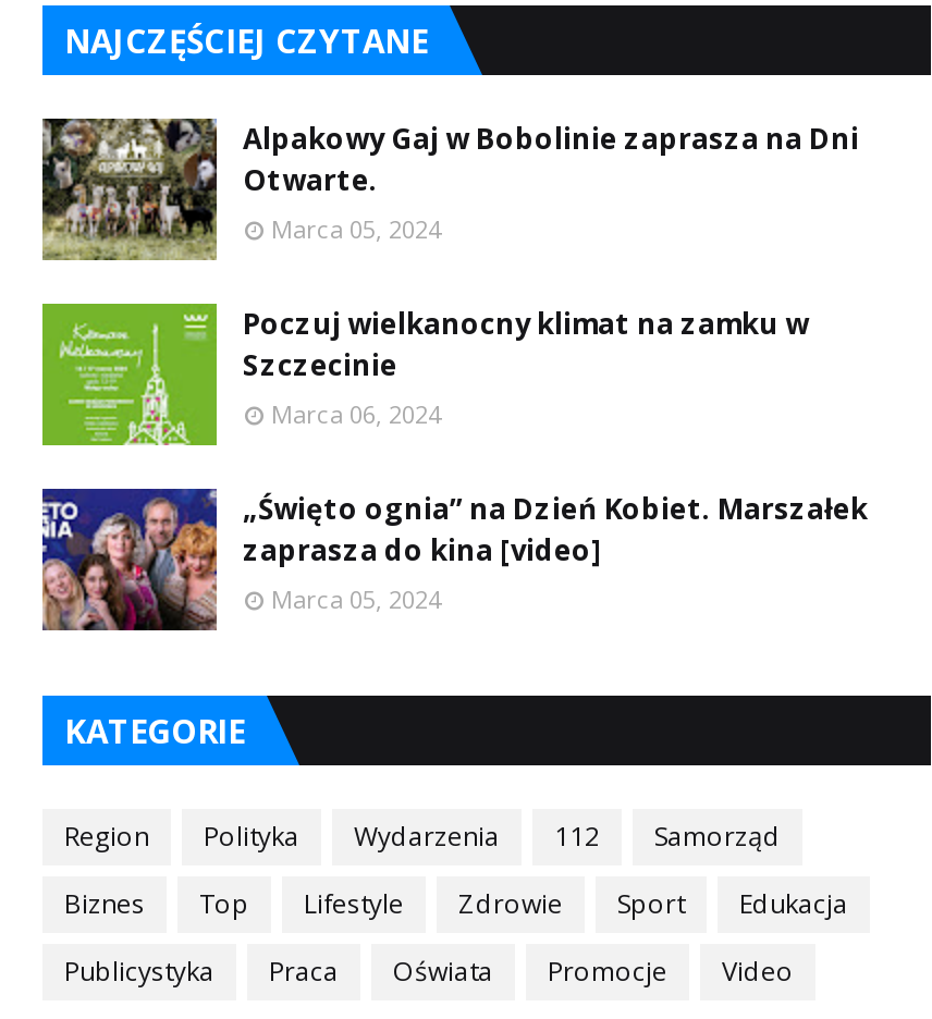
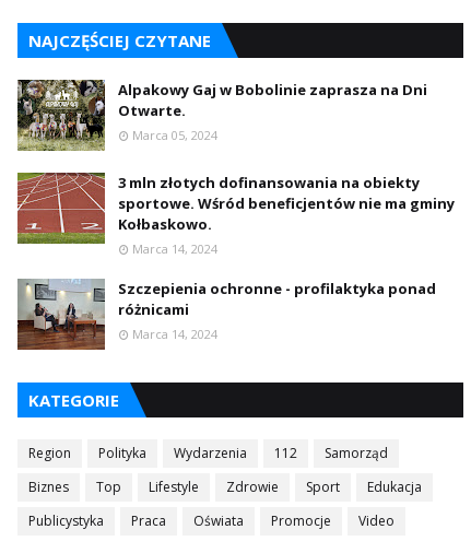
- [image]
- Poczuj wielkanocny klimat na zamku w
- Szczecinie
- Marca 06, 2024
+ [image]
+ 3 mln złotych dofinansowania na obiekty
+ sportowe. Wśród beneficjentów nie ma gminy
+ Kołbaskowo.
+ Marca 14, 2024

- [image]
- „Święto ognia” na Dzień Kobiet. Marszałek
- zaprasza do kina [video]
- Marca 05, 2024
+ [image]
+ Szczepienia ochronne - profilaktyka ponad
+ różnicami
+ Marca 14, 2024
